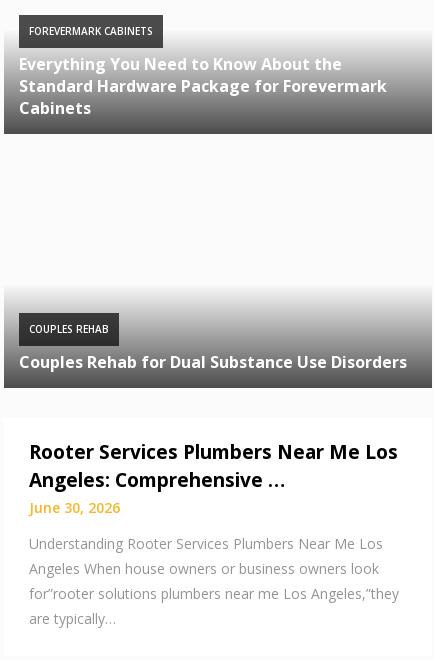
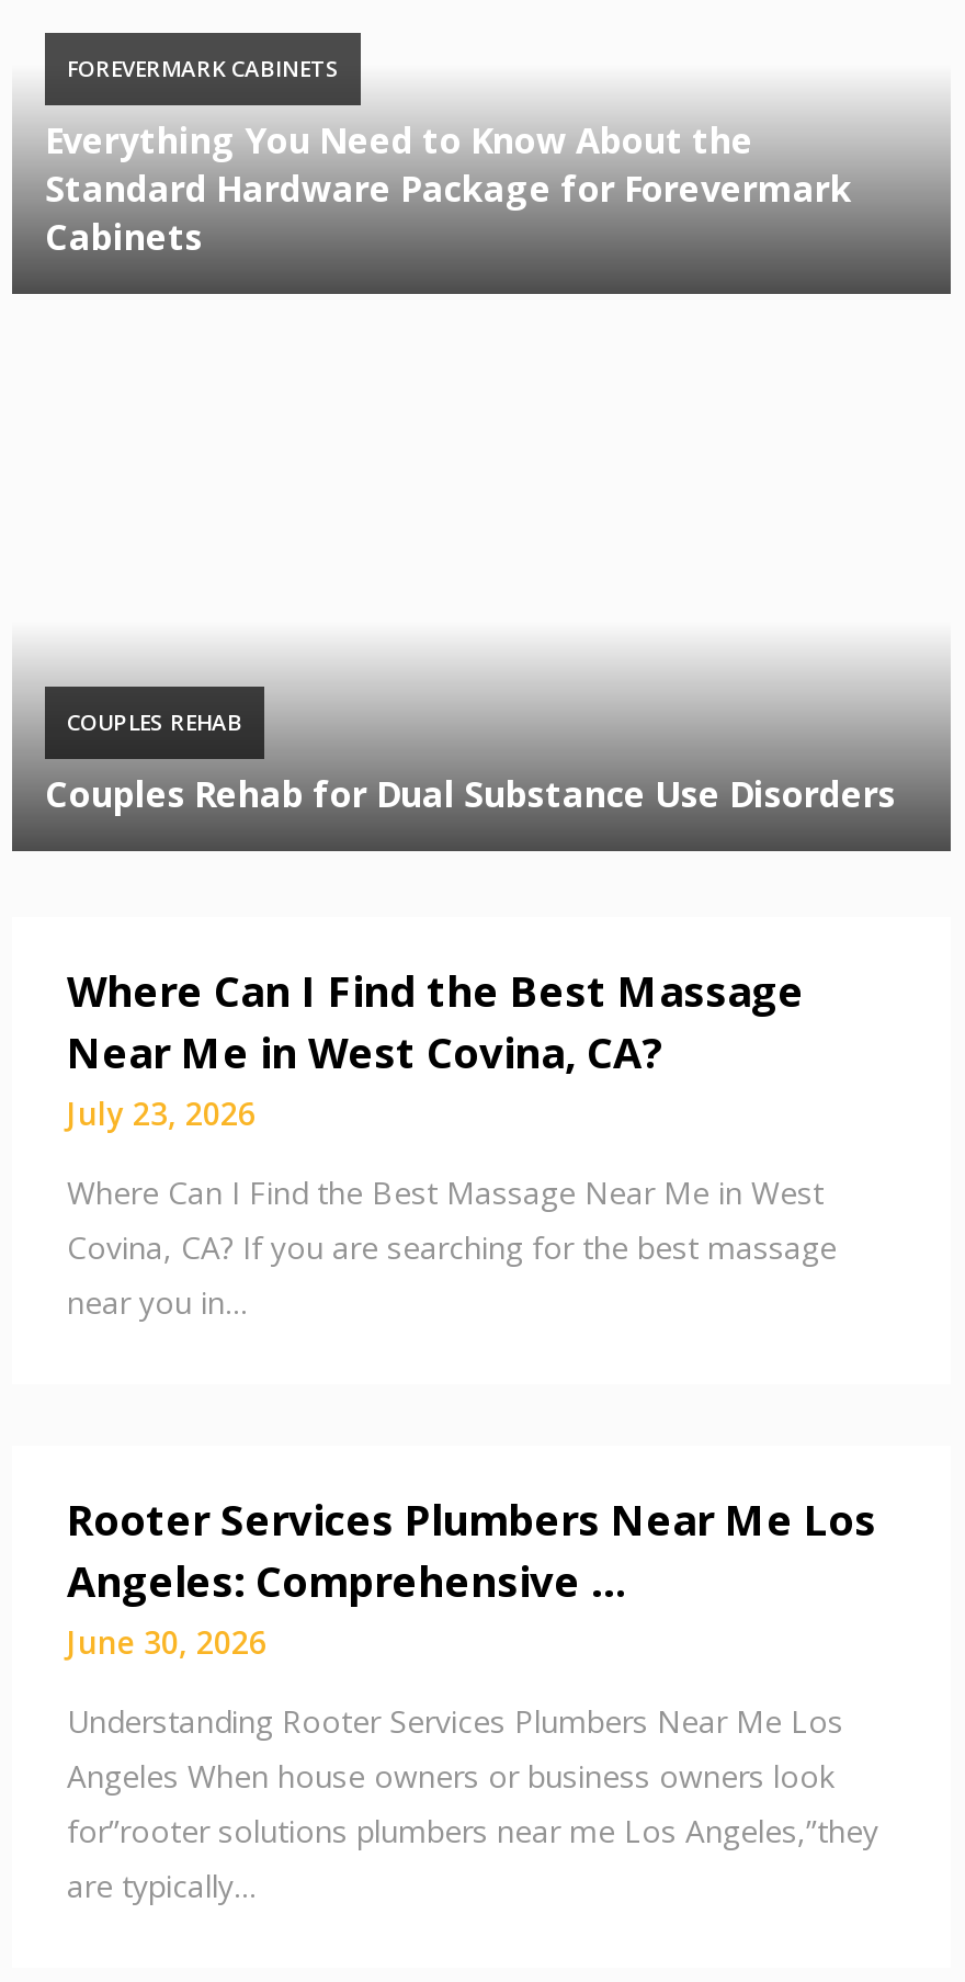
+ Where Can I Find the Best Massage
+ Near Me in West Covina, CA?
+ July 23, 2026
+ Where Can I Find the Best Massage Near Me in West
+ Covina, CA? If you are searching for the best massage
+ near you in…
